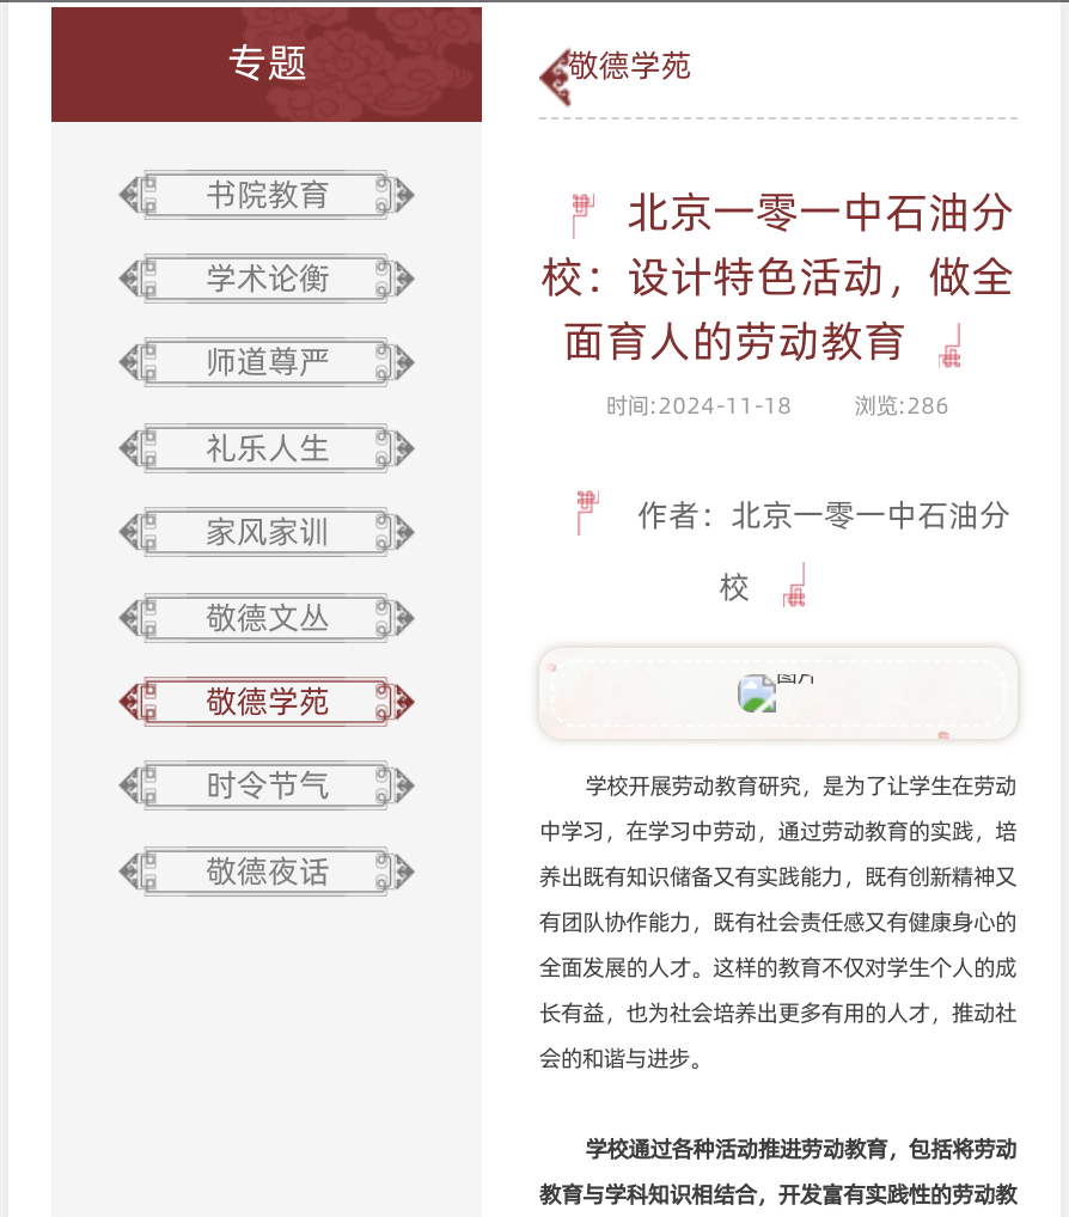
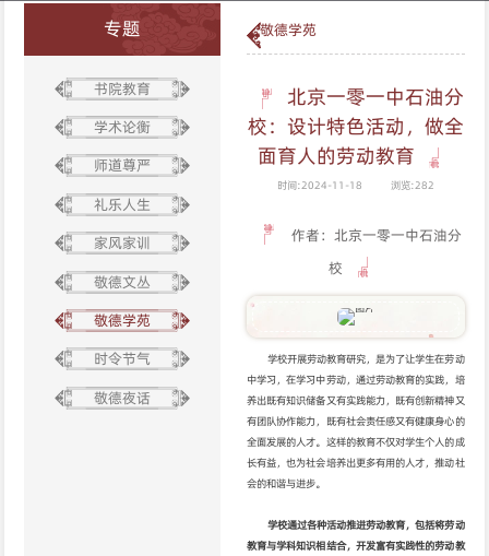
- 时间:2024-11-18 浏览:286
+ 时间:2024-11-18 浏览:282
